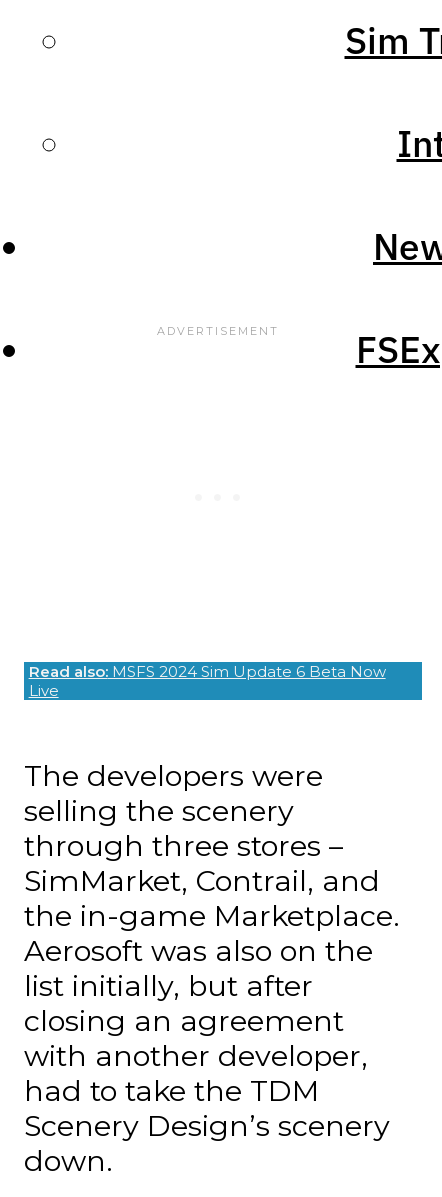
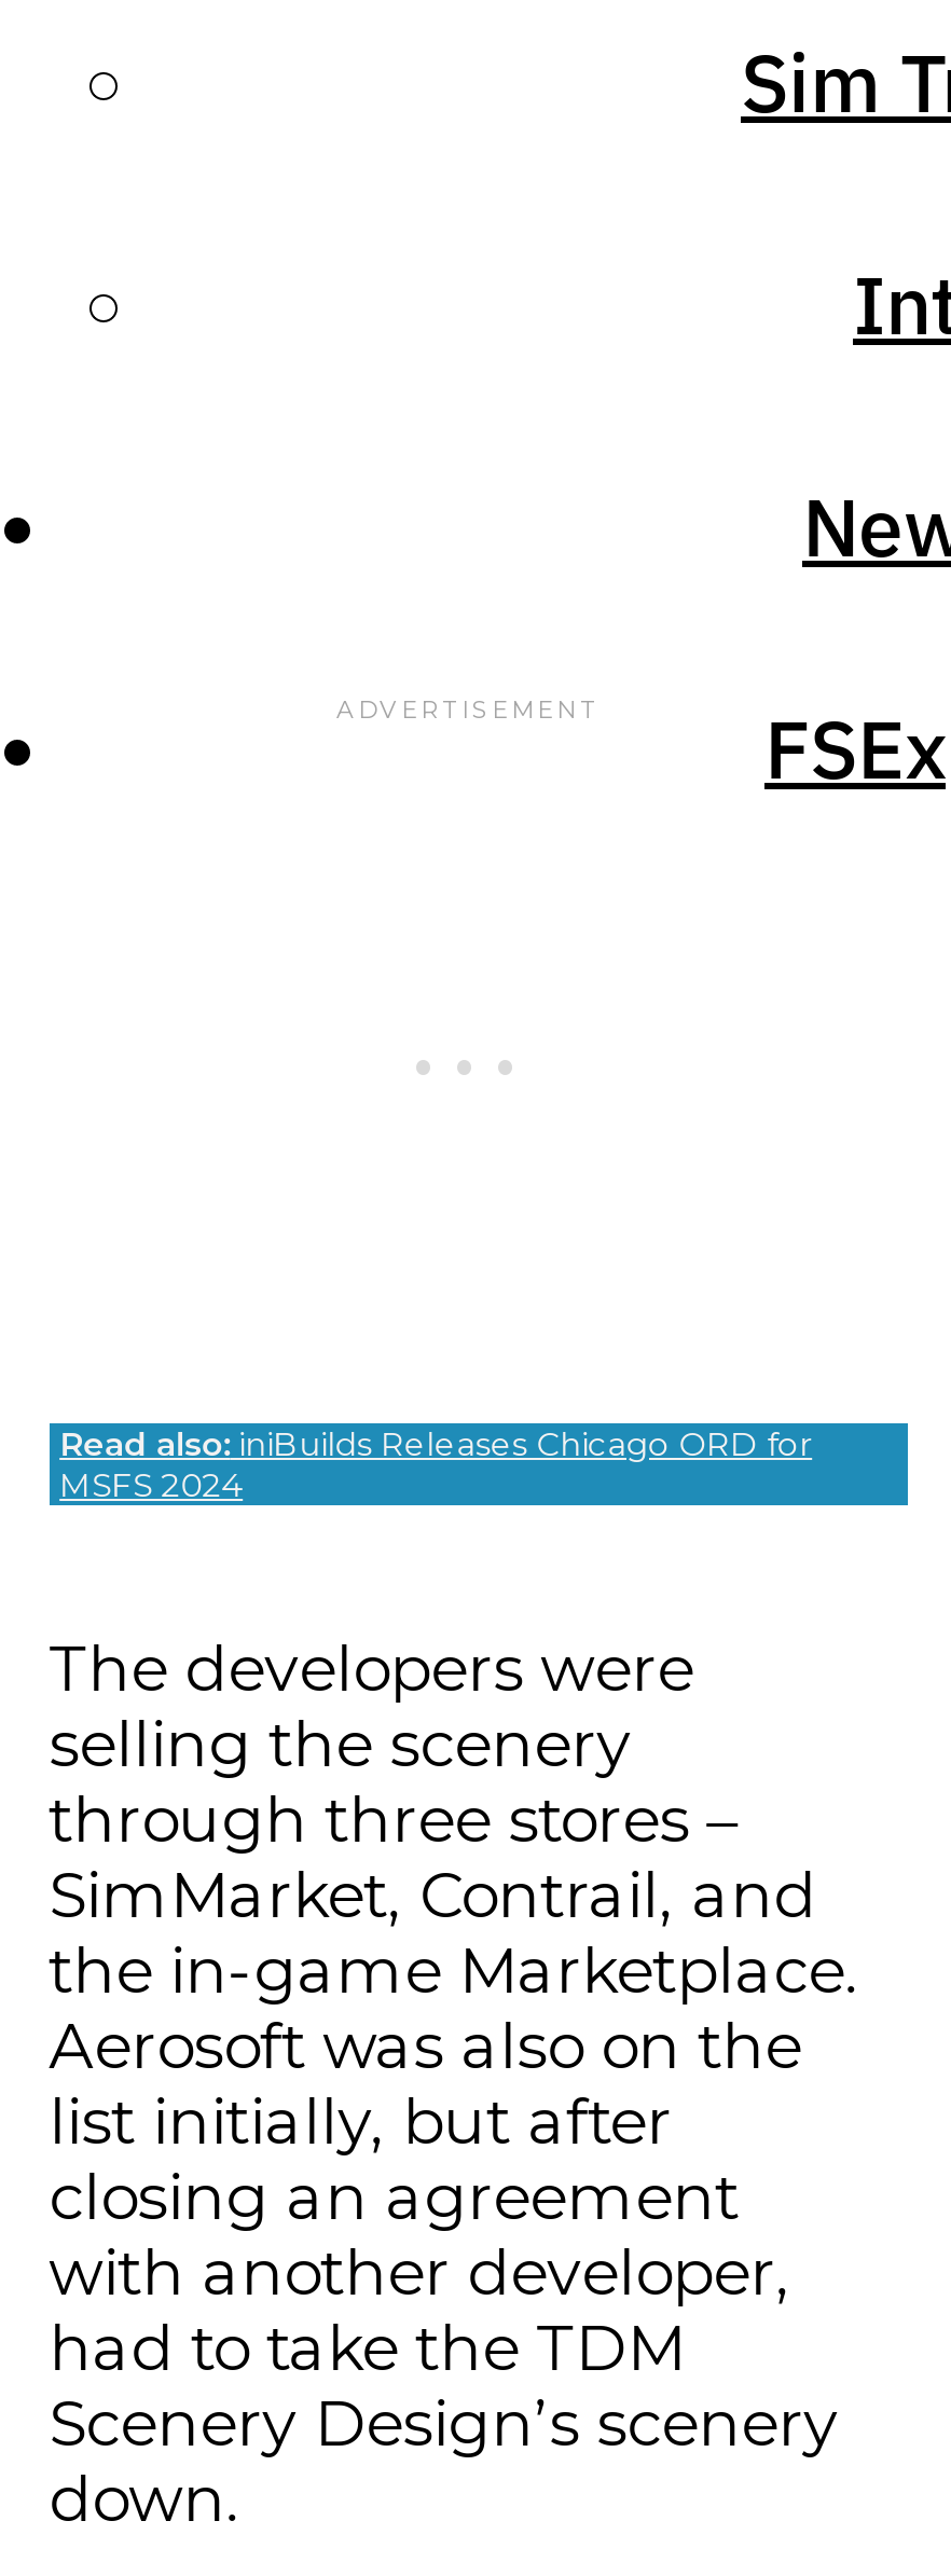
- Read also:MSFS 2024 Sim Update 6 Beta Now
- Live
+ Read also:iniBuilds Releases Chicago ORD for
+ MSFS 2024
